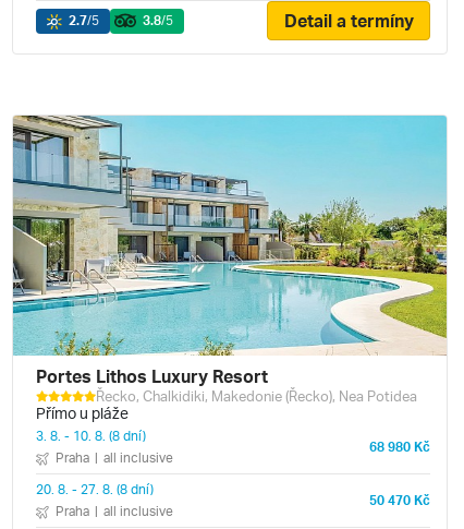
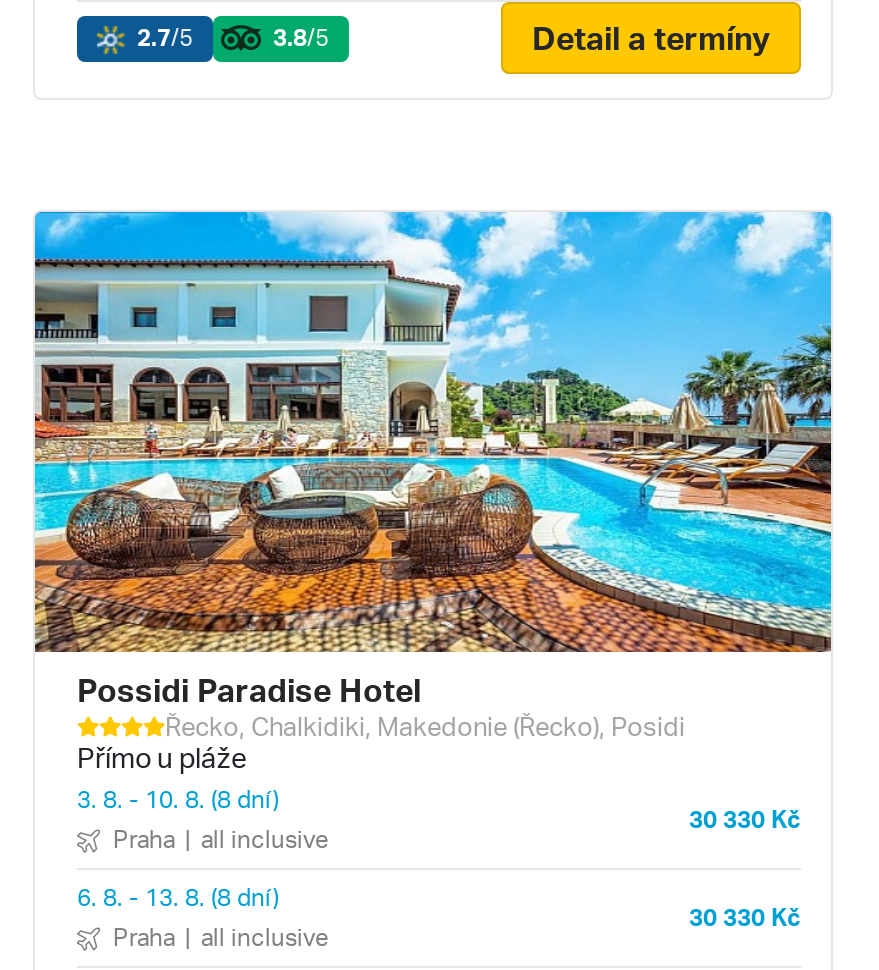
- [image]
- Portes Lithos Luxury Resort
- Řecko, Chalkidiki, Makedonie (Řecko), Nea Potidea
+ [image]
+ Possidi Paradise Hotel
+ Řecko, Chalkidiki, Makedonie (Řecko), Posidi

- 68 980 Kč
+ 30 330 Kč

- 20. 8. - 27. 8. (8 dní)
+ 6. 8. - 13. 8. (8 dní)

- 50 470 Kč
+ 30 330 Kč
